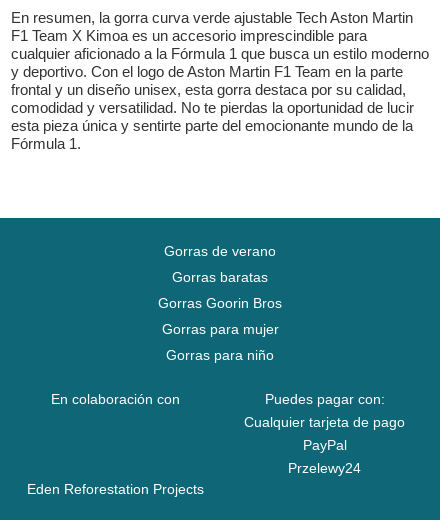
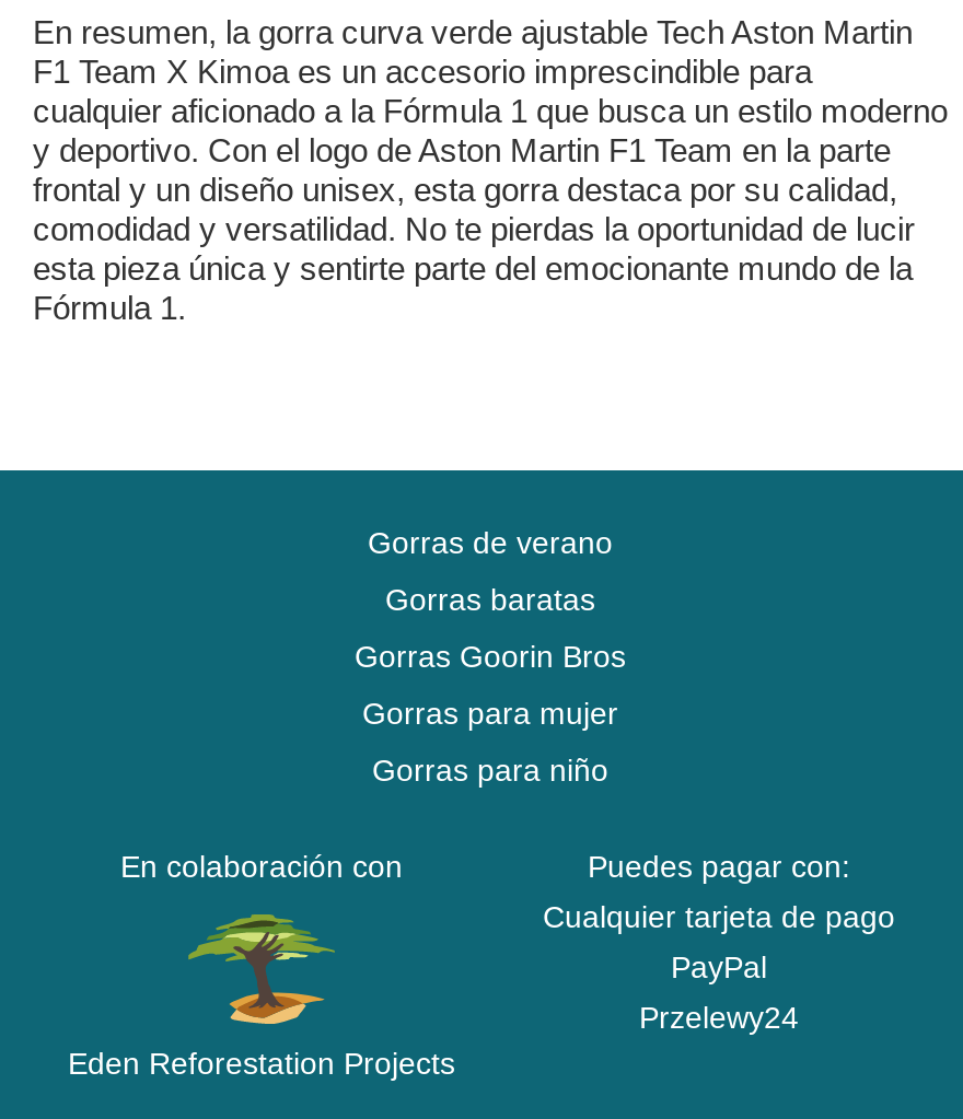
+ [image]
